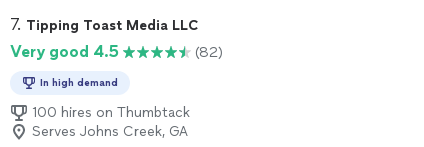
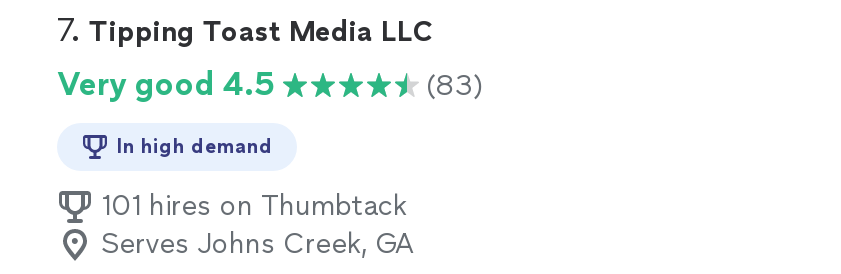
- (82)
+ (83)

- 100 hires on Thumbtack
+ 101 hires on Thumbtack
